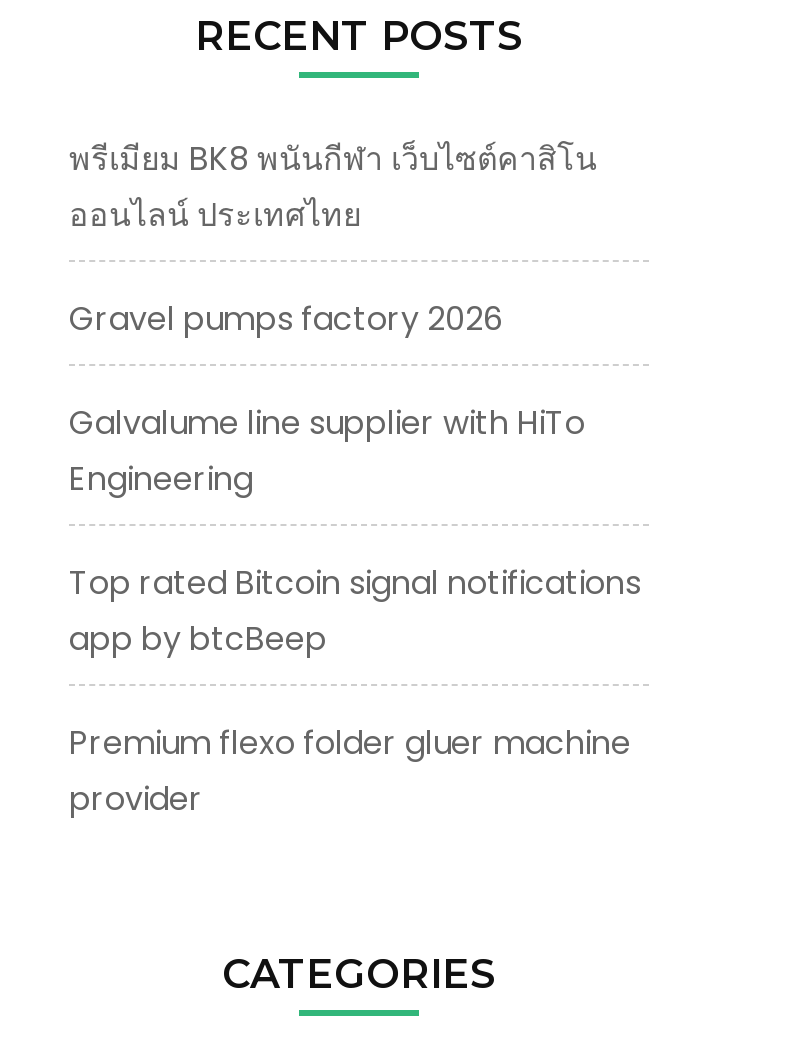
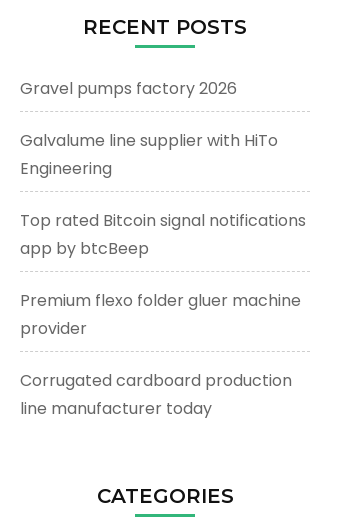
- พรีเมียม BK8 พนันกีฬา เว็บไซต์คาสิโน
- ออนไลน์ ประเทศไทย

moved up: Gravel pumps factory 2026 | Galvalume line supplier with HiTo | Engineering | Top rated Bitcoin signal notifications | app by btcBeep | Premium flexo folder gluer machine | provider

+ Corrugated cardboard production
+ line manufacturer today
